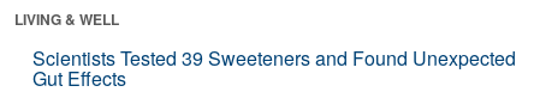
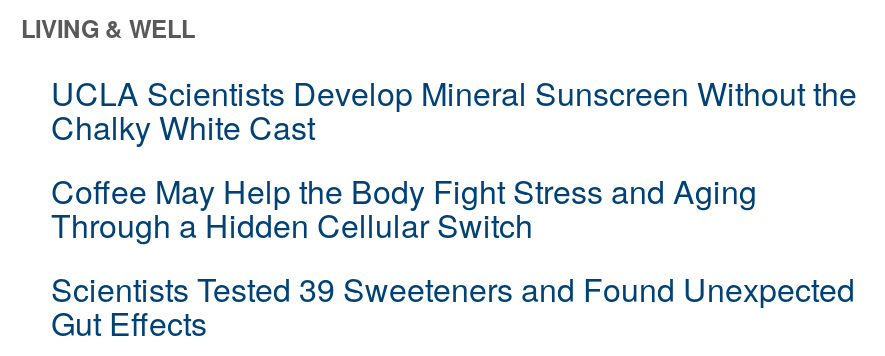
+ UCLA Scientists Develop Mineral Sunscreen Without the
+ Chalky White Cast
+ Coffee May Help the Body Fight Stress and Aging
+ Through a Hidden Cellular Switch
